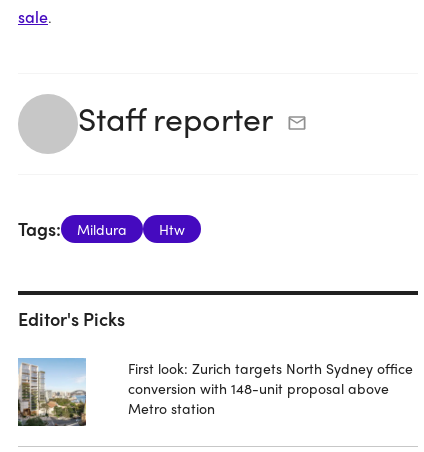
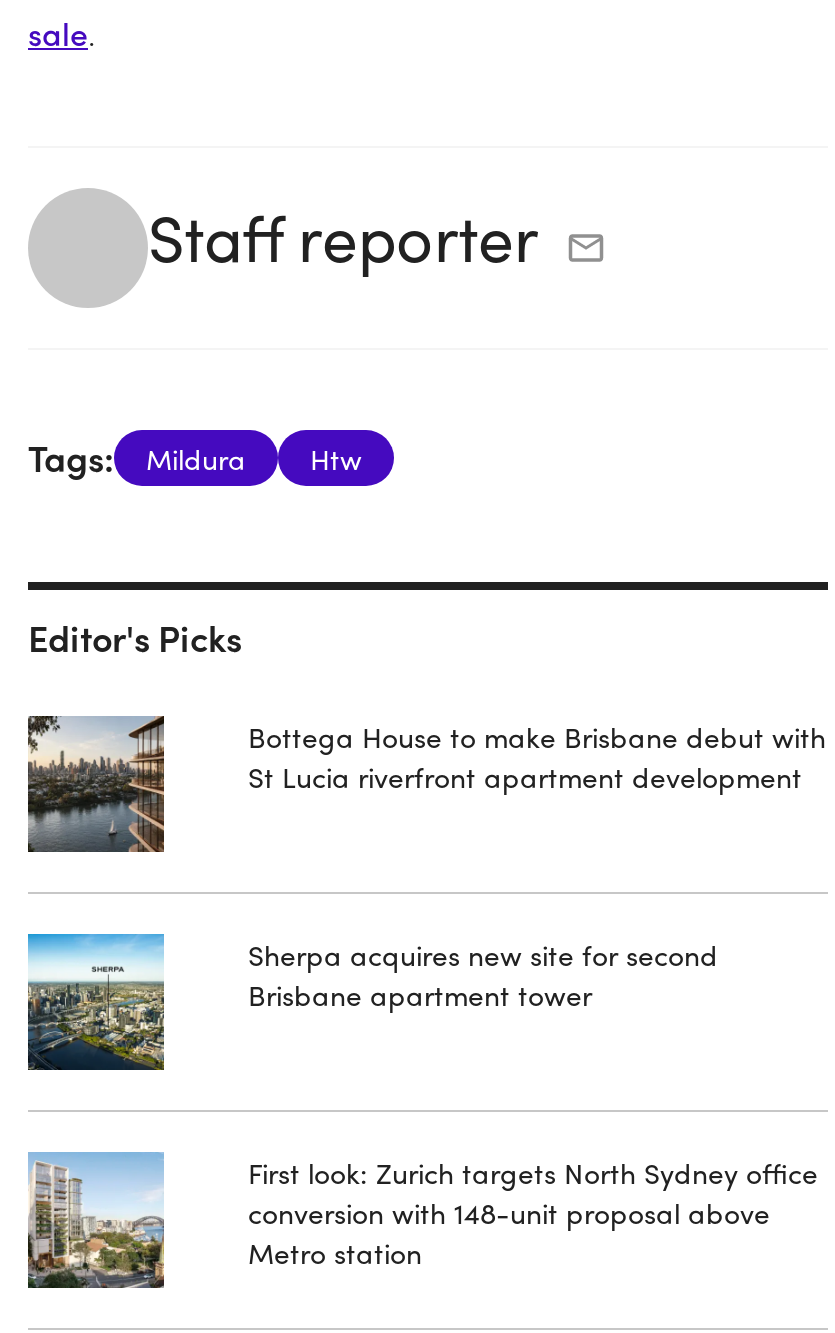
+ [image]

+ [image]

+ Bottega House to make Brisbane debut with
+ St Lucia riverfront apartment development

+ Sherpa acquires new site for second
+ Brisbane apartment tower
